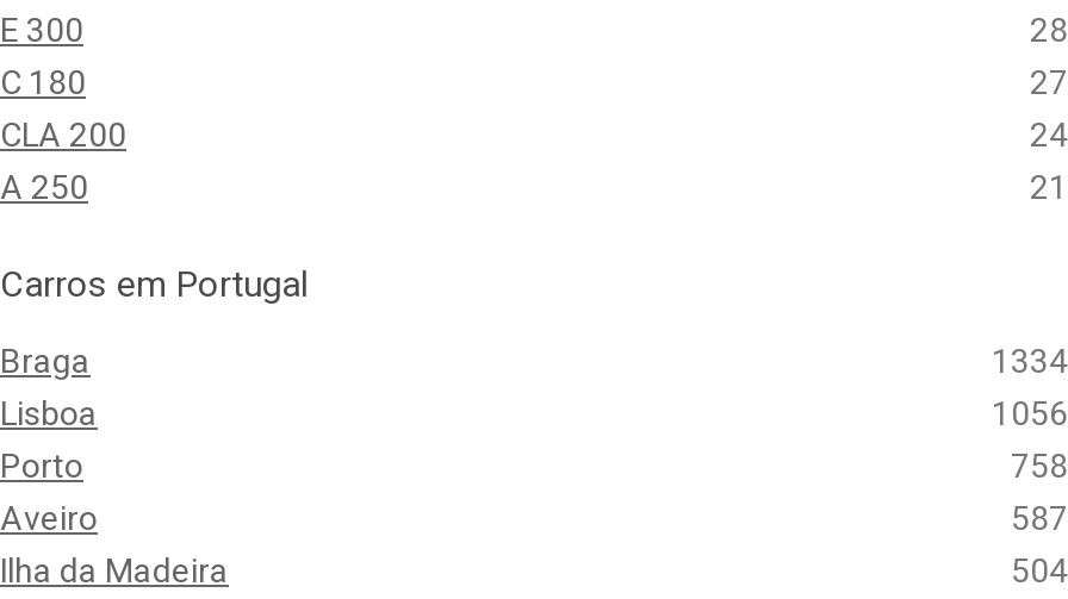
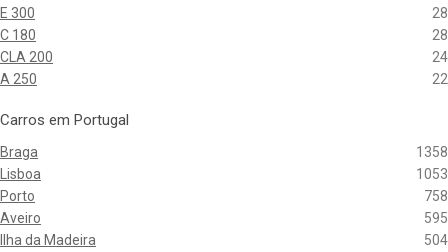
- 27
+ 28

- 21
+ 22

- 1334
+ 1358

- 1056
+ 1053

- 587
+ 595
